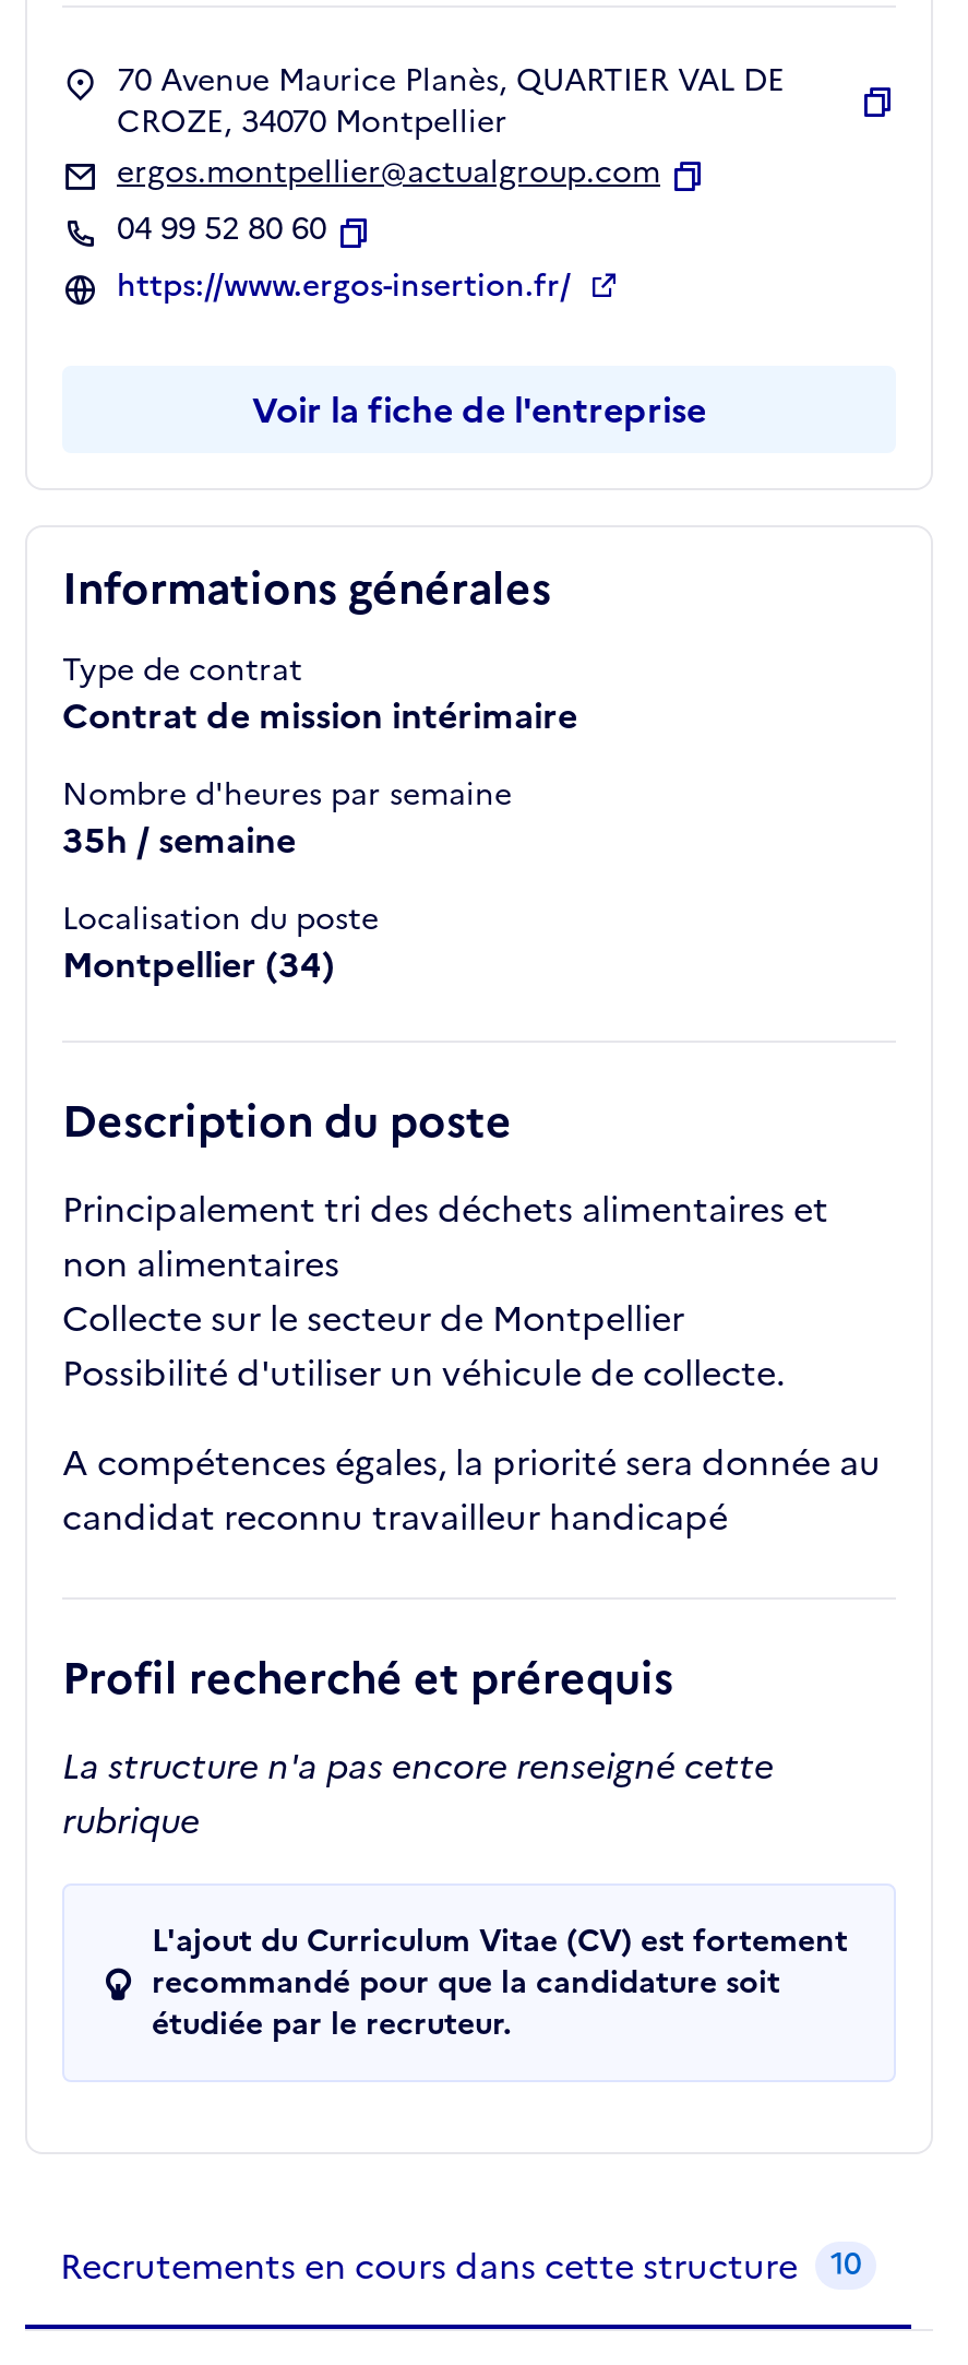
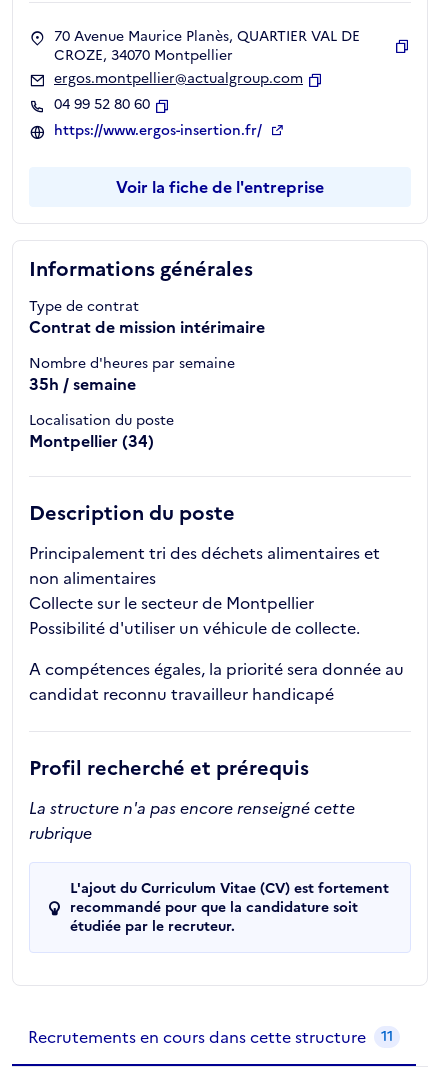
- 10
+ 11
